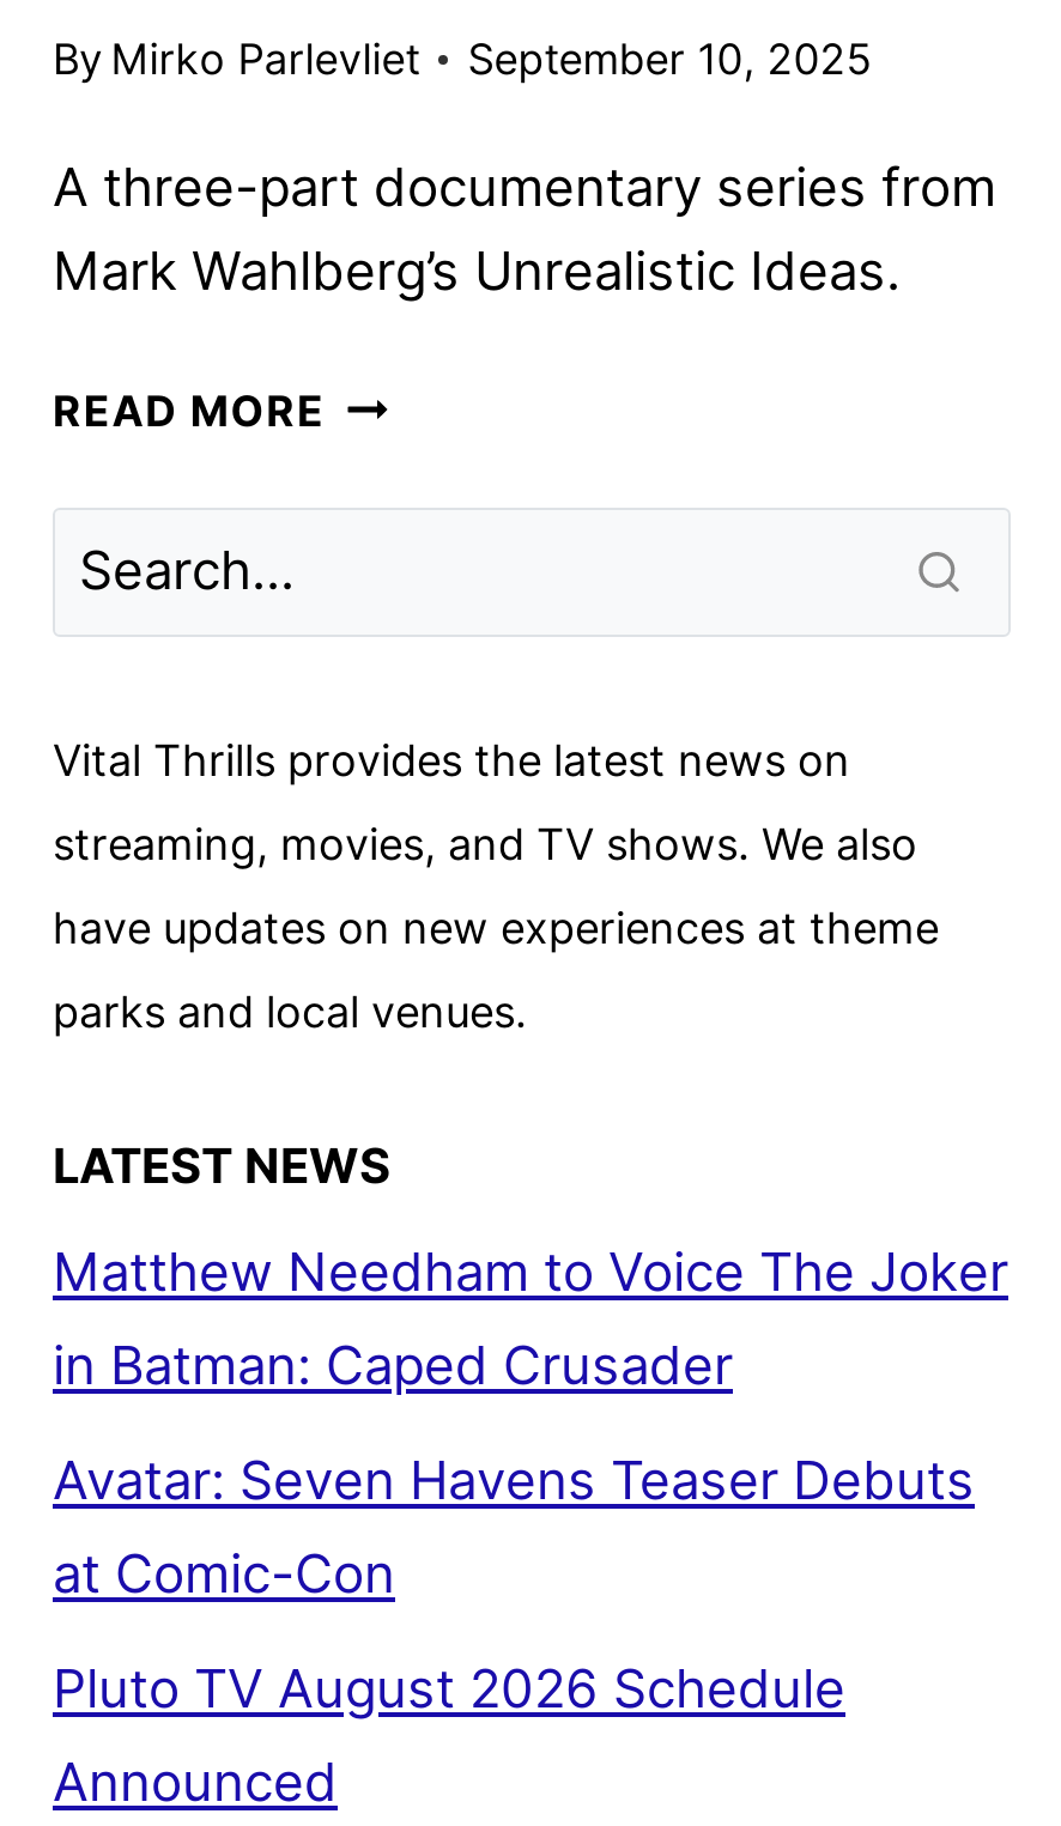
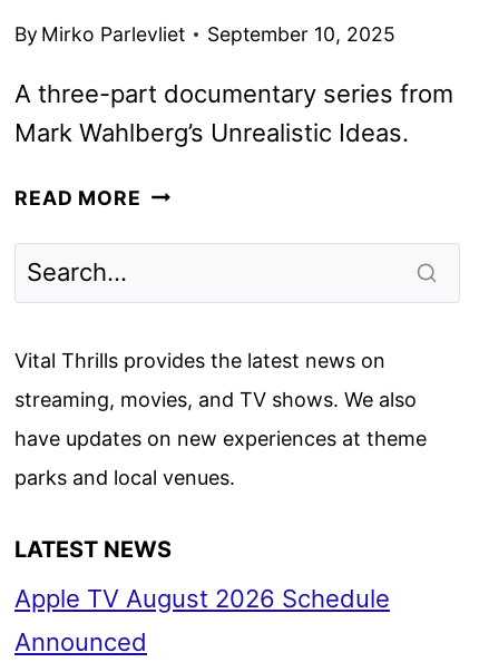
- Matthew Needham to Voice The Joker
- in Batman: Caped Crusader
- Avatar: Seven Havens Teaser Debuts
- at Comic-Con
- Pluto TV August 2026 Schedule
+ Apple TV August 2026 Schedule
